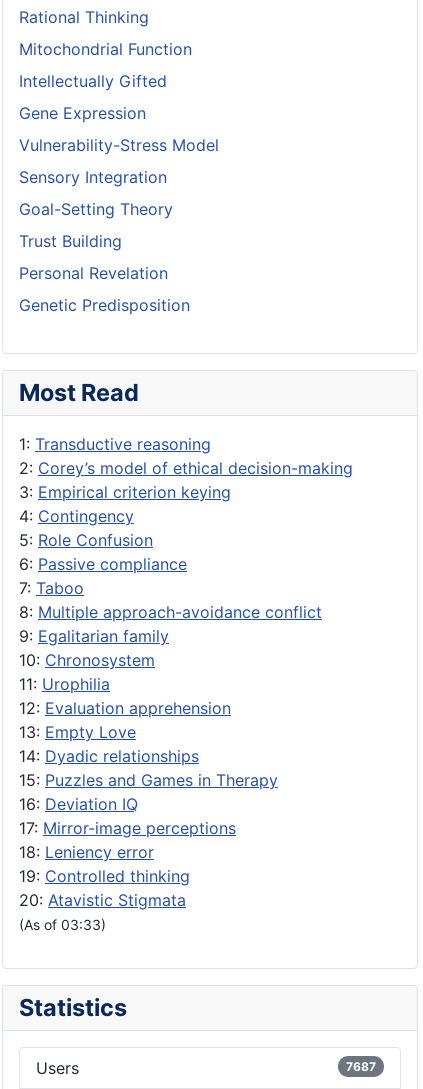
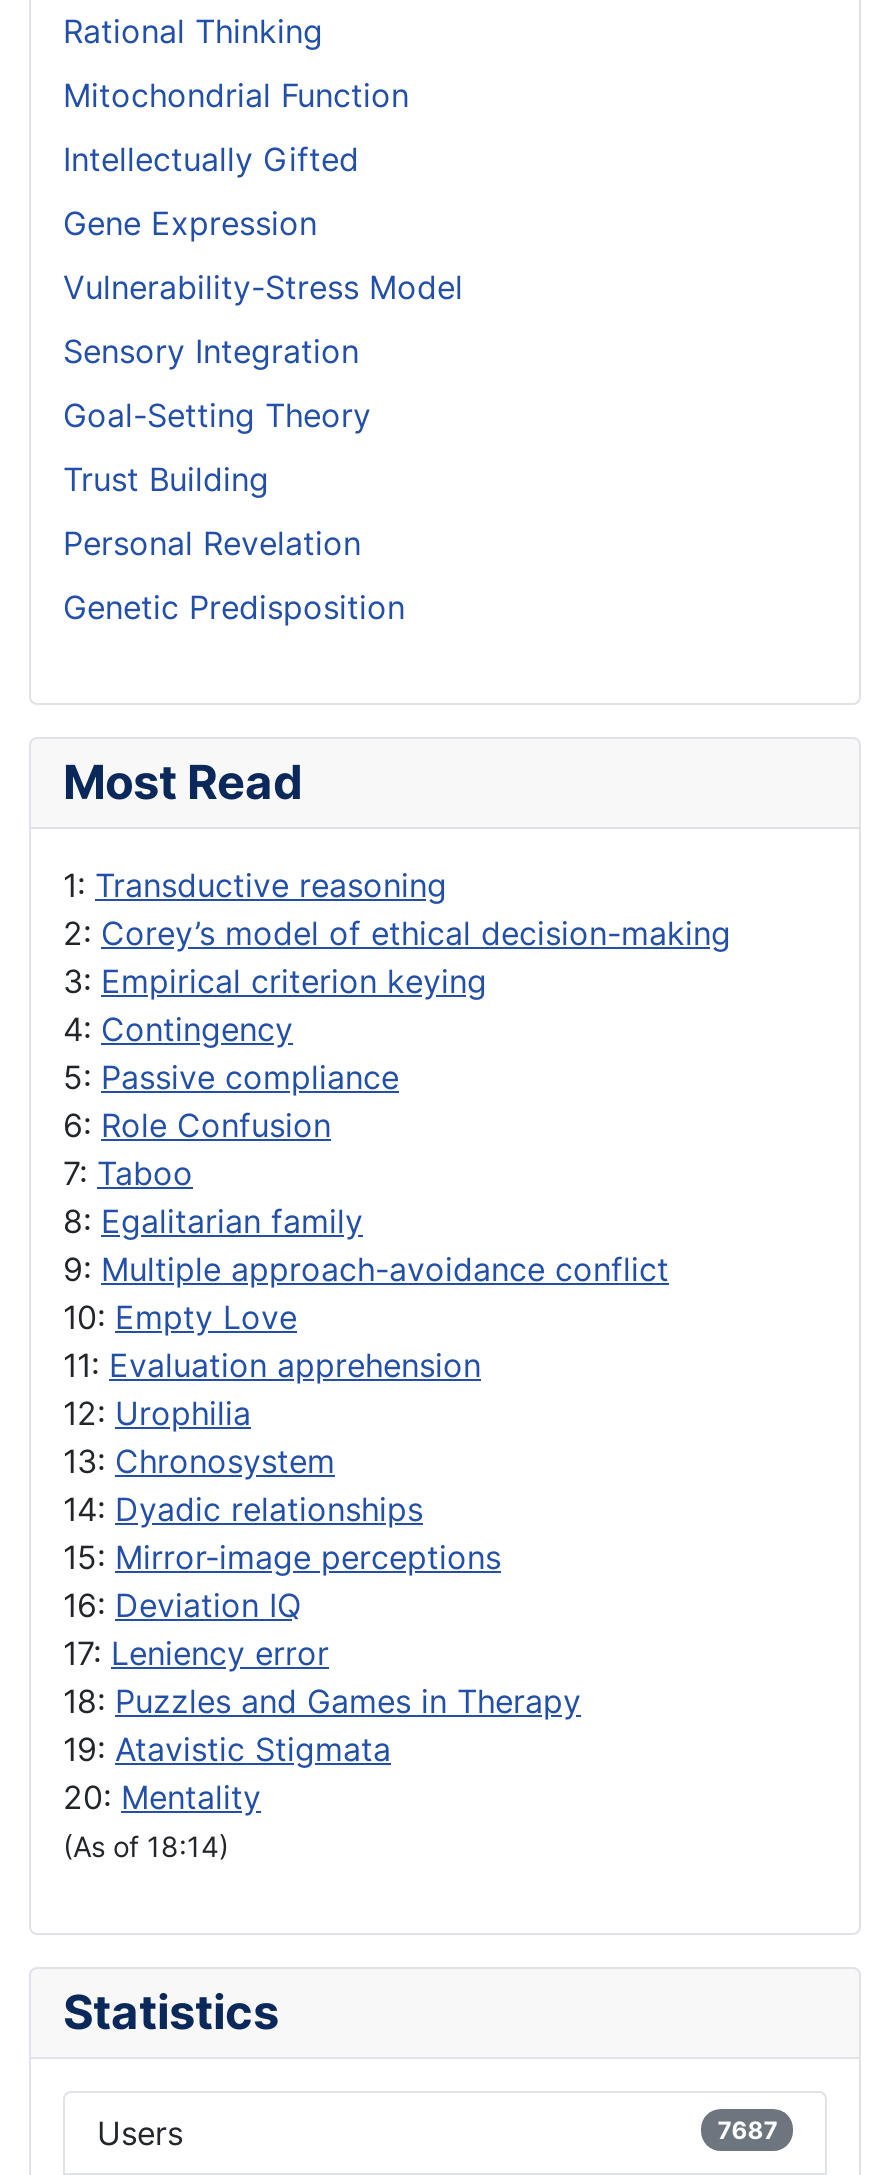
- 5: Role Confusion
- 6: Passive compliance
+ 5: Passive compliance
+ 6: Role Confusion

- 8: Multiple approach-avoidance conflict
- 9: Egalitarian family
- 10: Chronosystem
- 11: Urophilia
- 12: Evaluation apprehension
- 13: Empty Love
+ 8: Egalitarian family
+ 9: Multiple approach-avoidance conflict
+ 10: Empty Love
+ 11: Evaluation apprehension
+ 12: Urophilia
+ 13: Chronosystem

- 15: Puzzles and Games in Therapy
+ 15: Mirror-image perceptions

- 17: Mirror-image perceptions
- 18: Leniency error
- 19: Controlled thinking
- 20: Atavistic Stigmata
- (As of 03:33)
+ 17: Leniency error
+ 18: Puzzles and Games in Therapy
+ 19: Atavistic Stigmata
+ 20: Mentality
+ (As of 18:14)
